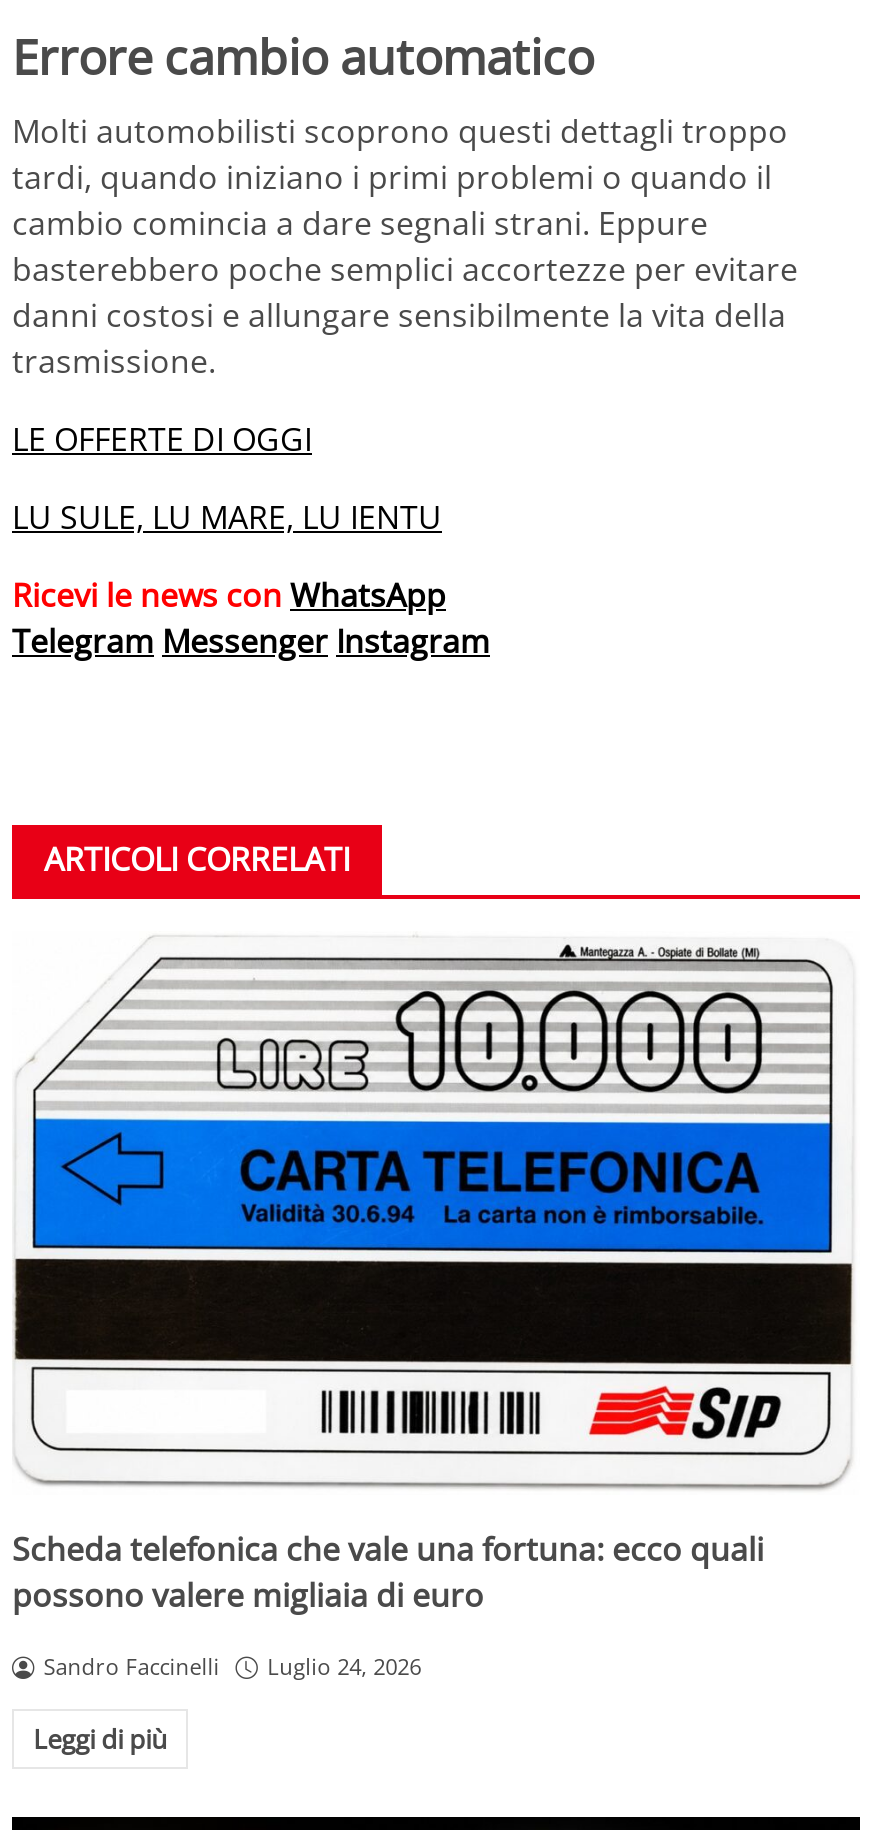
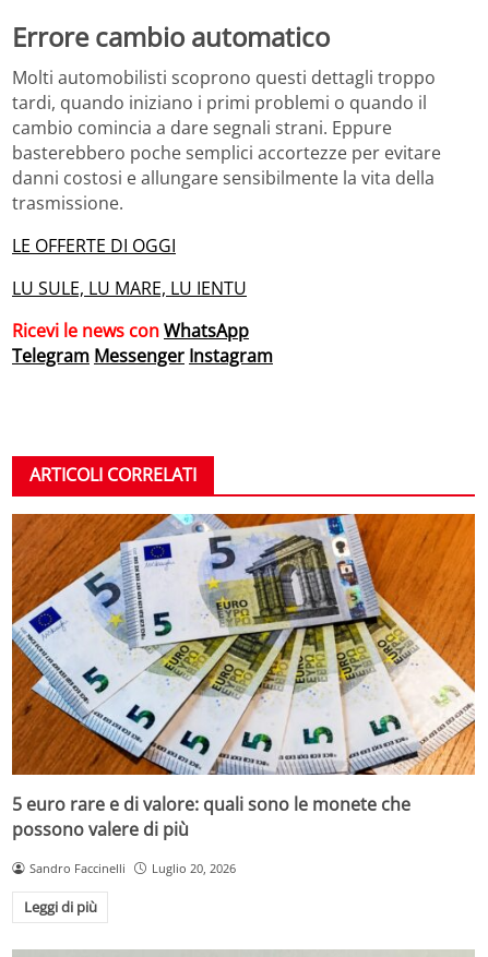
- [image]
- Scheda telefonica che vale una fortuna: ecco quali
- possono valere migliaia di euro
+ [image]
+ 5 euro rare e di valore: quali sono le monete che
+ possono valere di più

- Sandro Faccinelli Luglio 24, 2026
+ Sandro Faccinelli Luglio 20, 2026
